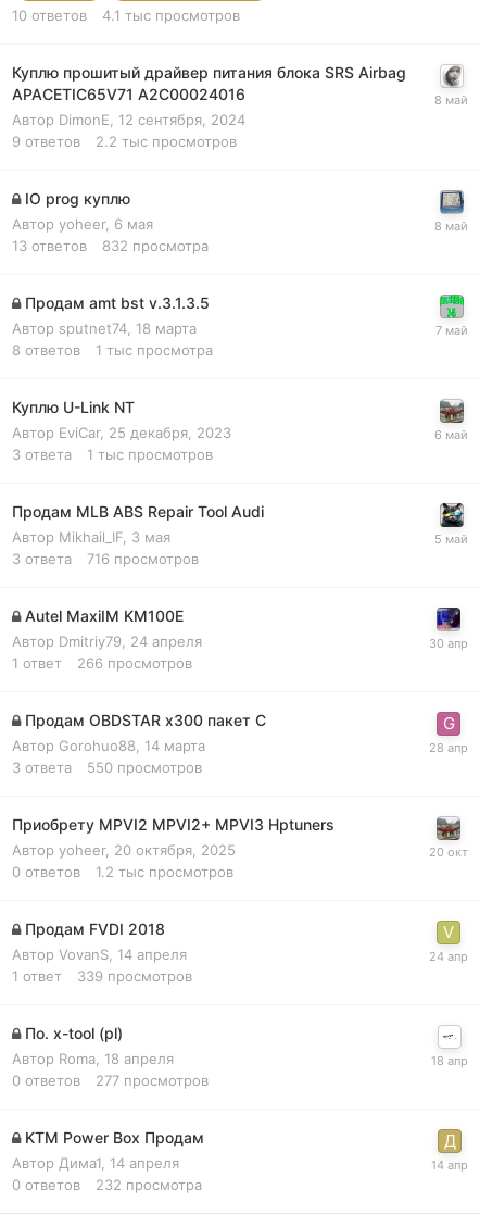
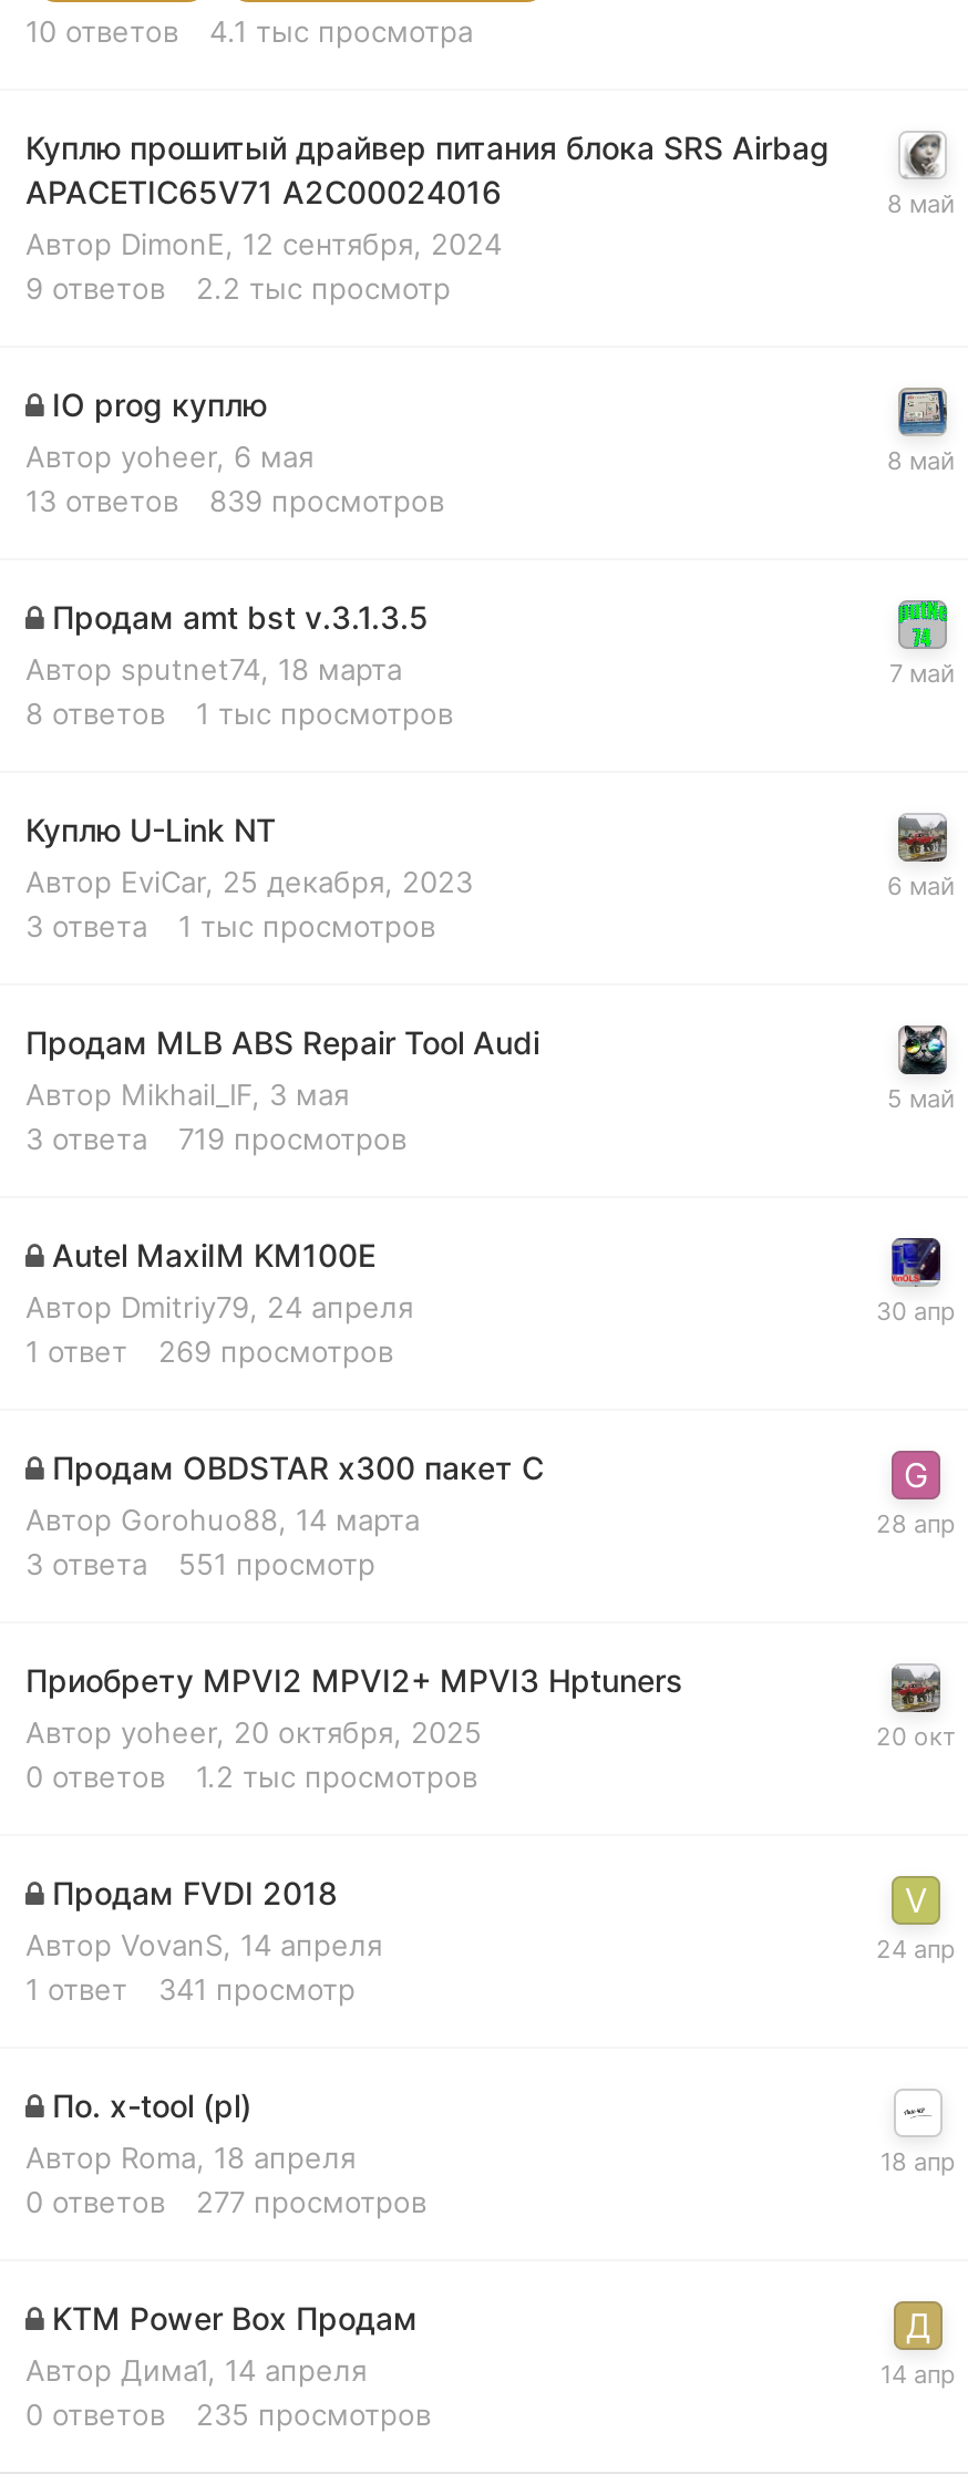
- 4.1 тыс просмотров
+ 4.1 тыс просмотра

- 2.2 тыс просмотров
+ 2.2 тыс просмотр

- 13 ответов 832 просмотра
+ 13 ответов 839 просмотров

- 1 тыс просмотра
+ 1 тыс просмотров

- 716 просмотров
+ 719 просмотров

- 1 ответ 266 просмотров
+ 1 ответ 269 просмотров

- 550 просмотров
+ 551 просмотр

- 1 ответ 339 просмотров
+ 1 ответ 341 просмотр

- 0 ответов 232 просмотра
+ 0 ответов 235 просмотров
